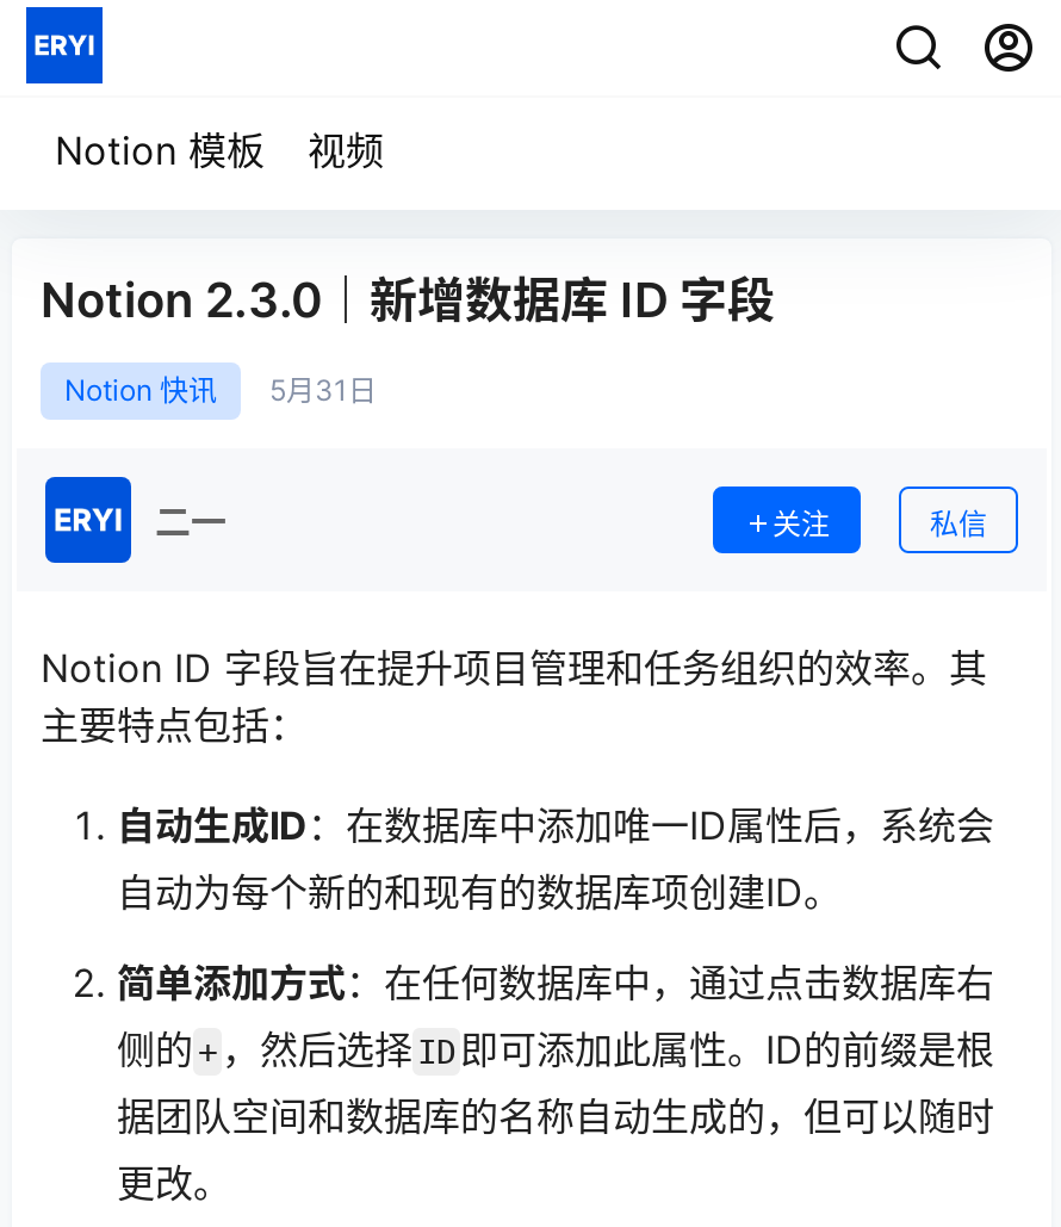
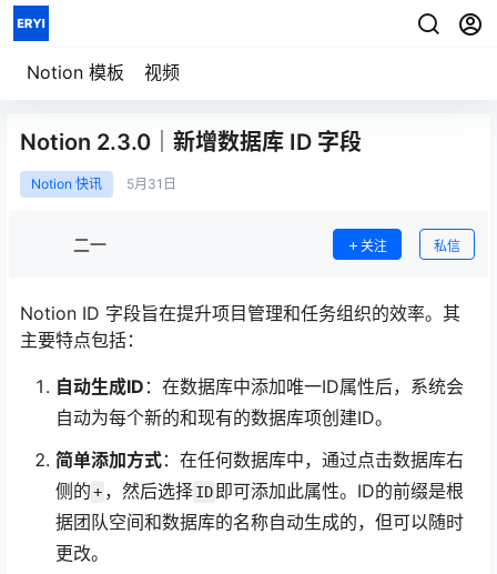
- [image]
